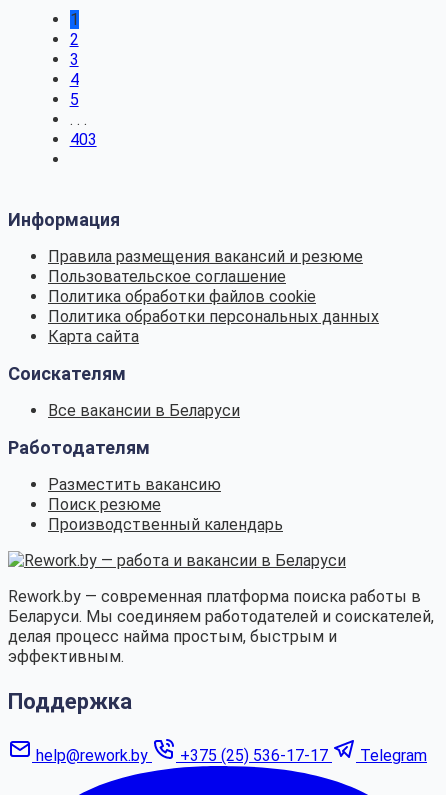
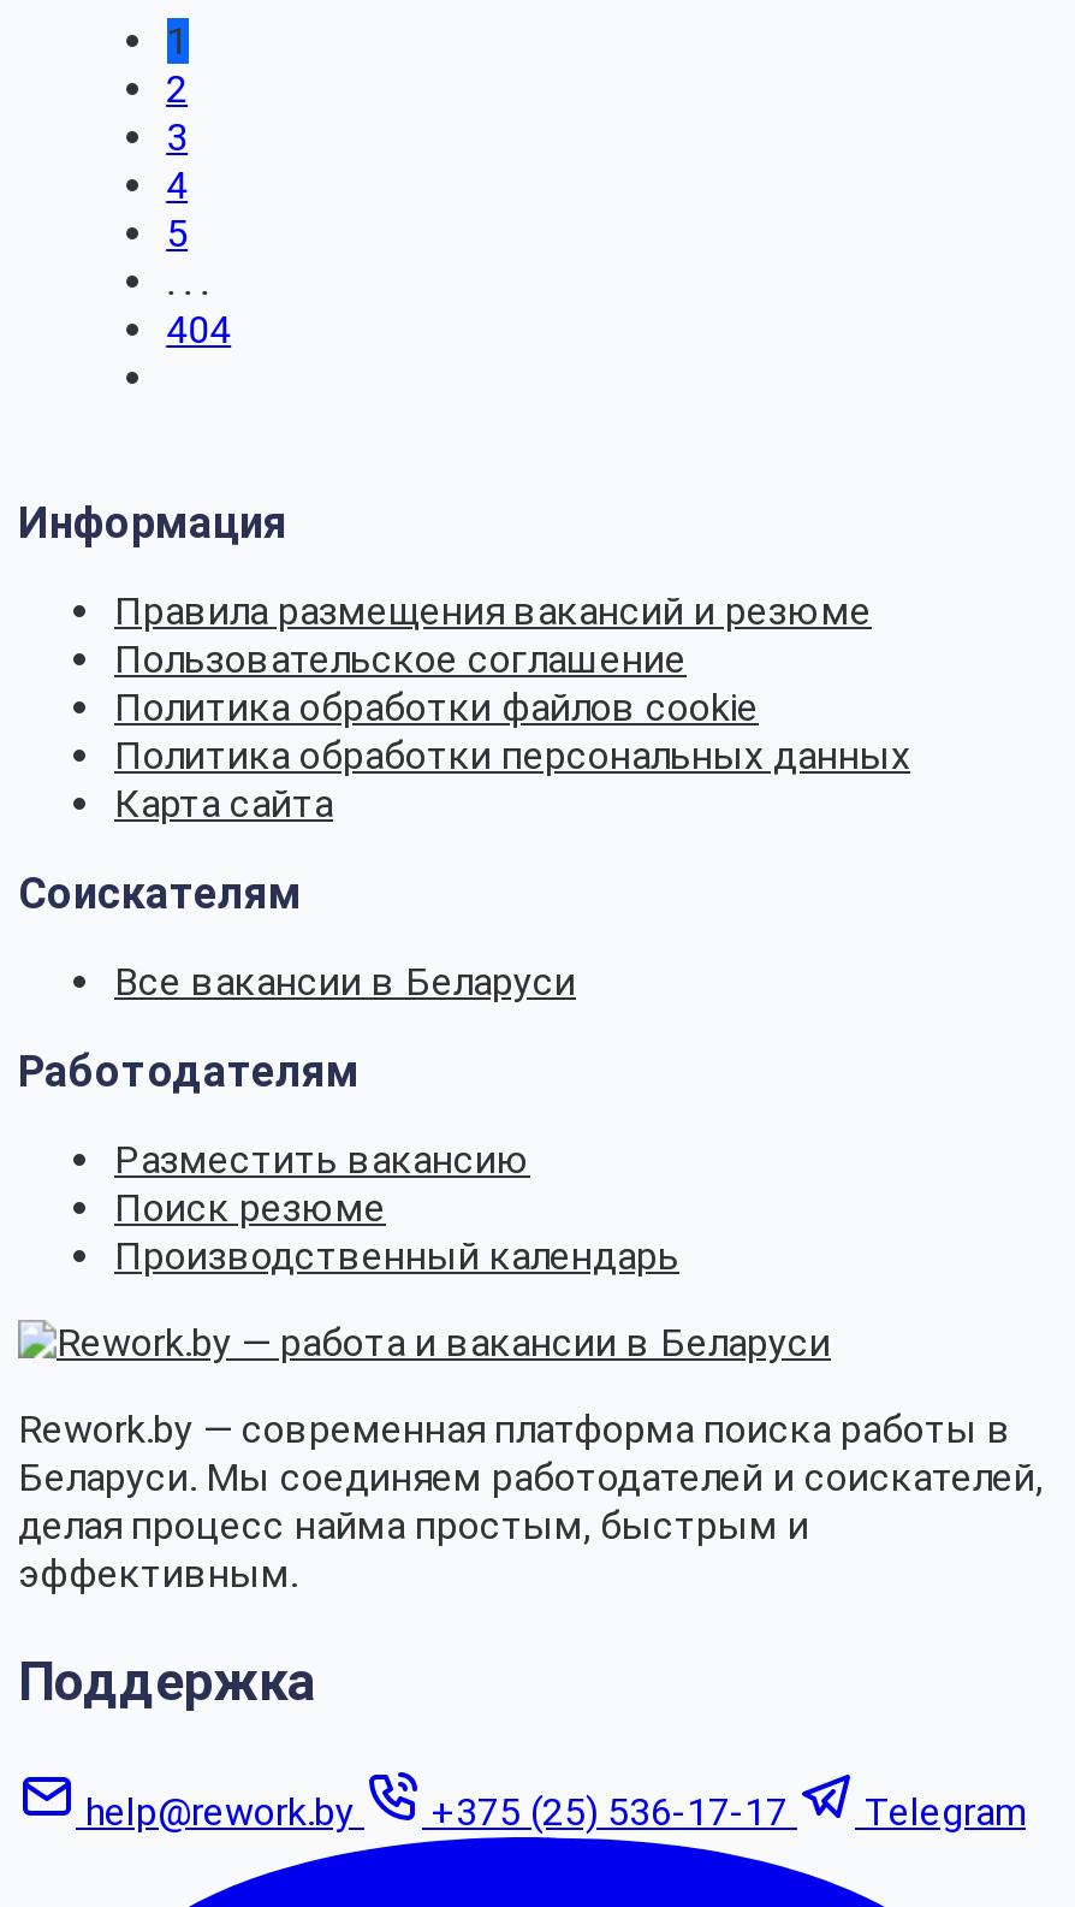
- 403
+ 404
